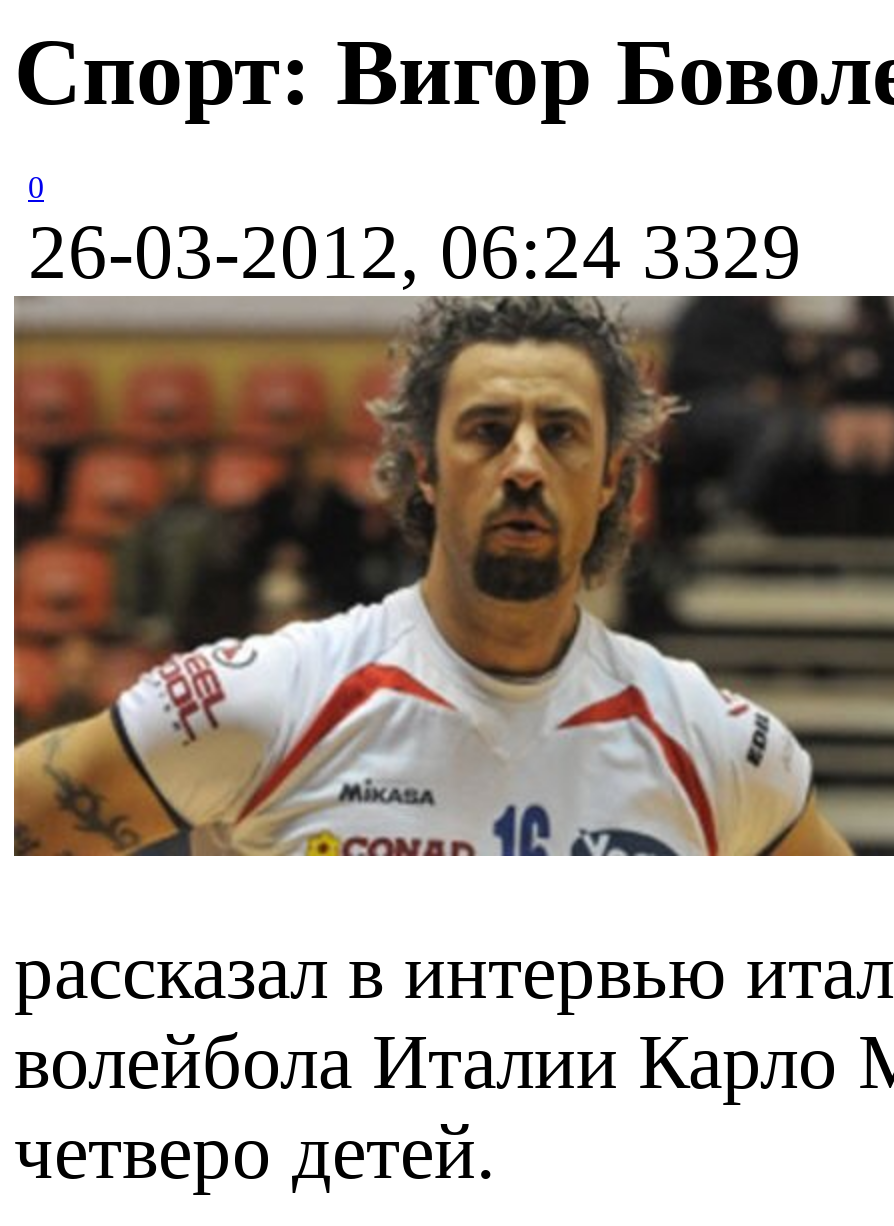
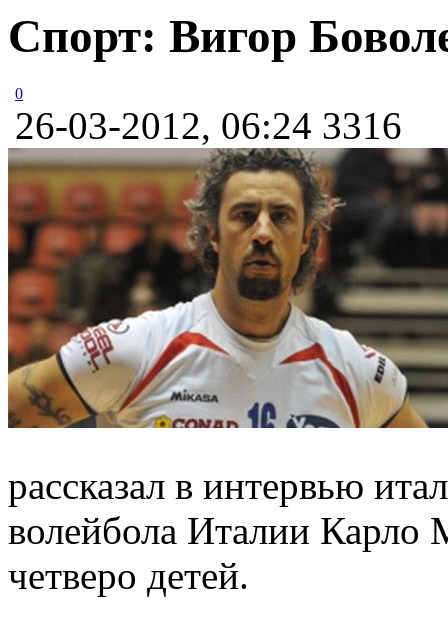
- 26-03-2012, 06:24 3329
+ 26-03-2012, 06:24 3316
